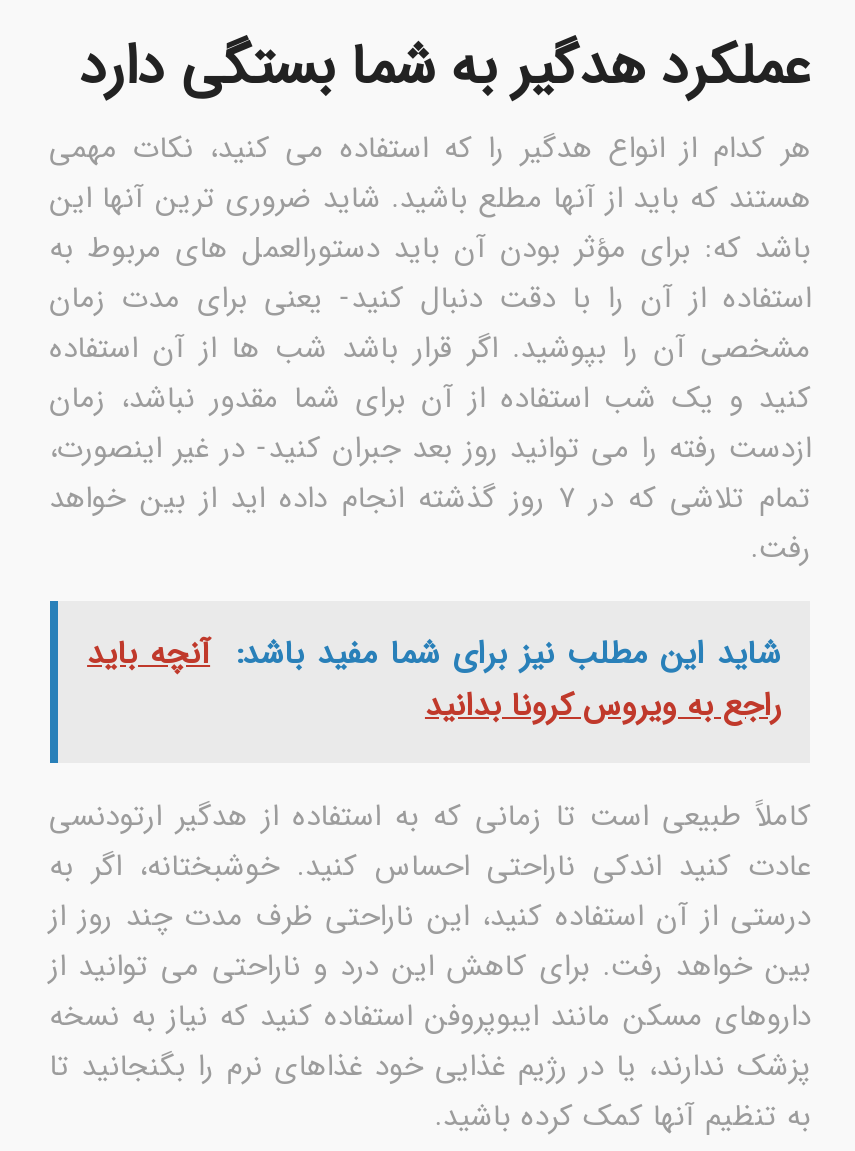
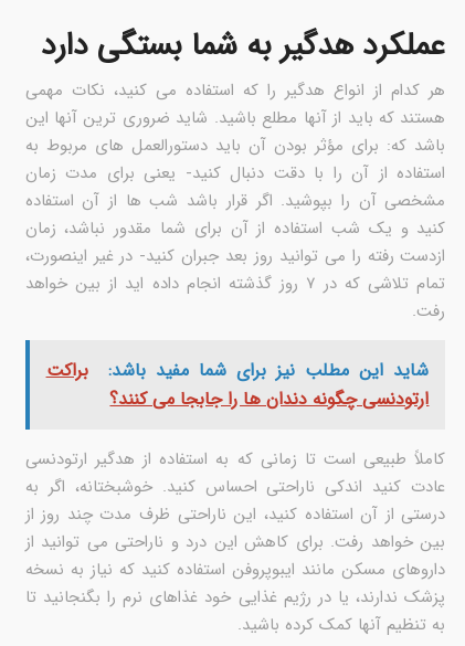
- شاید این مطلب نیز برای شما مفید باشد: آنچه باید
- راجع به ویروس کرونا بدانید
+ شاید این مطلب نیز برای شما مفید باشد:
+ براکت
+ ارتودنسی چگونه دندان ها را جابجا می کنند؟
